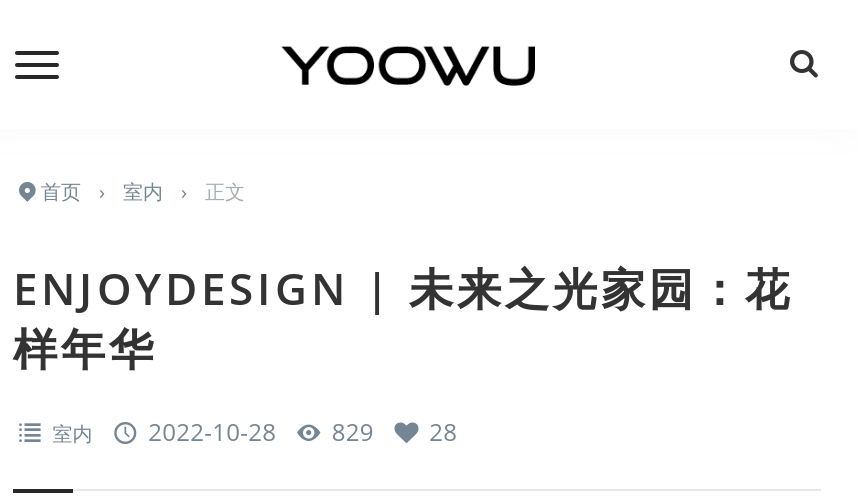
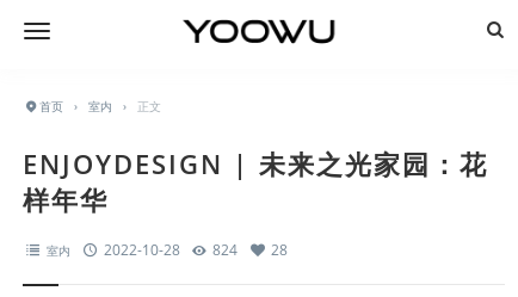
- 室内 2022-10-28 829 28
+ 室内 2022-10-28 824 28
